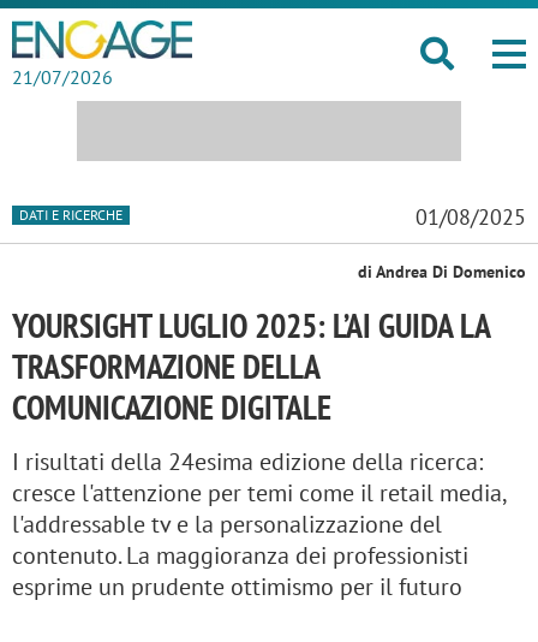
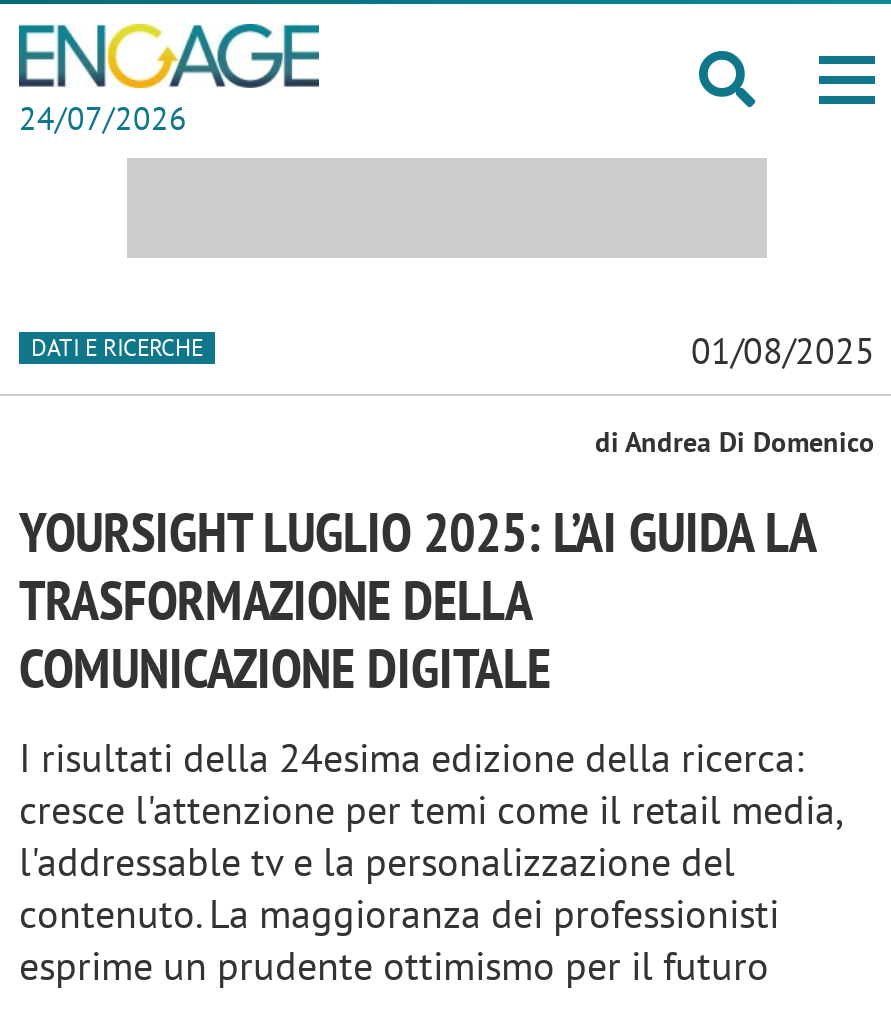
- 21/07/2026
+ 24/07/2026
